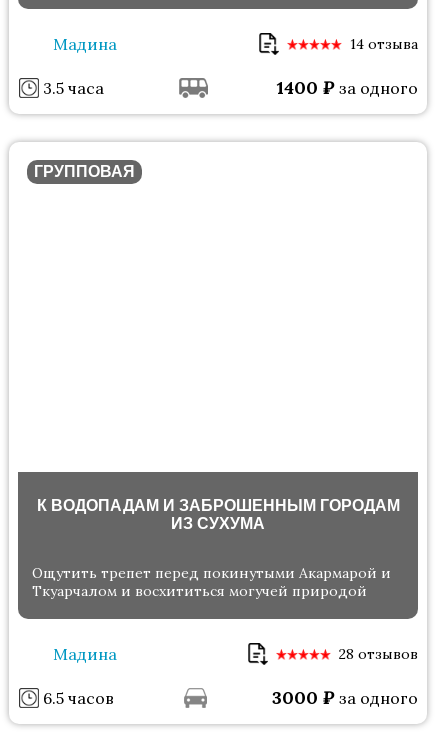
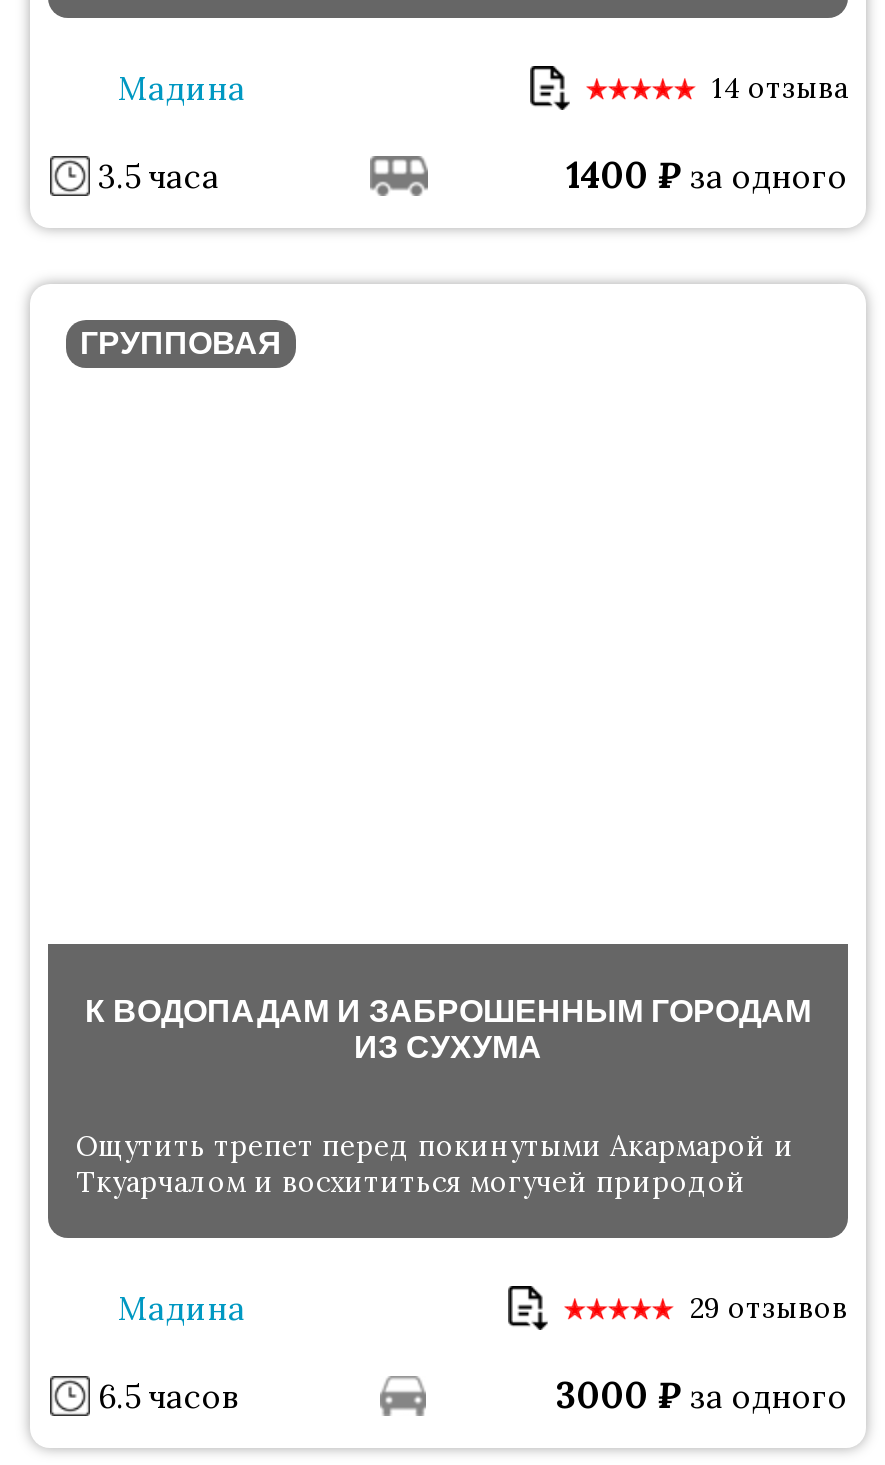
- 28 отзывов
+ 29 отзывов
